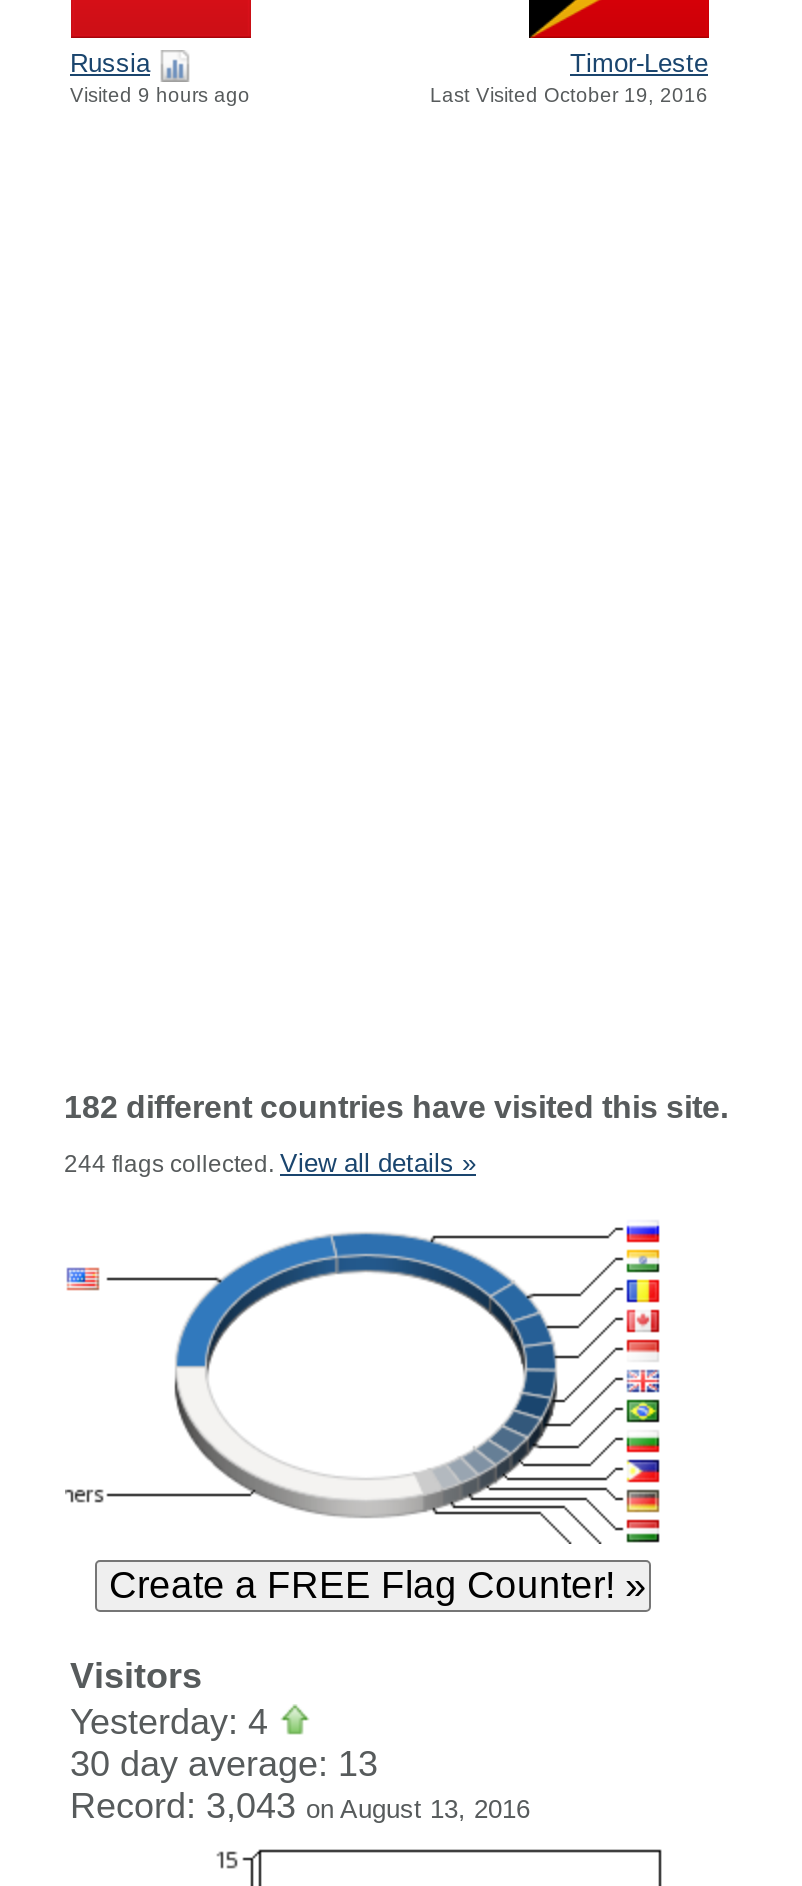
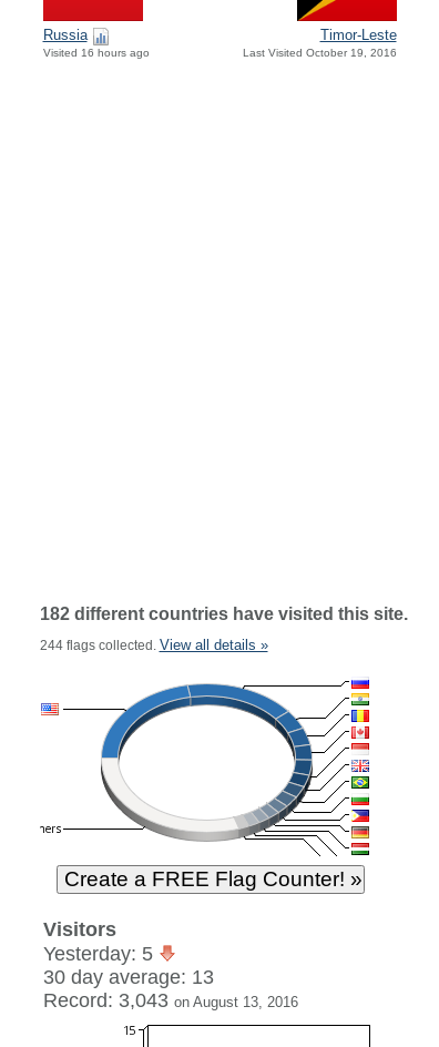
- Visited 9 hours ago
+ Visited 16 hours ago

- Yesterday: 4
+ Yesterday: 5
